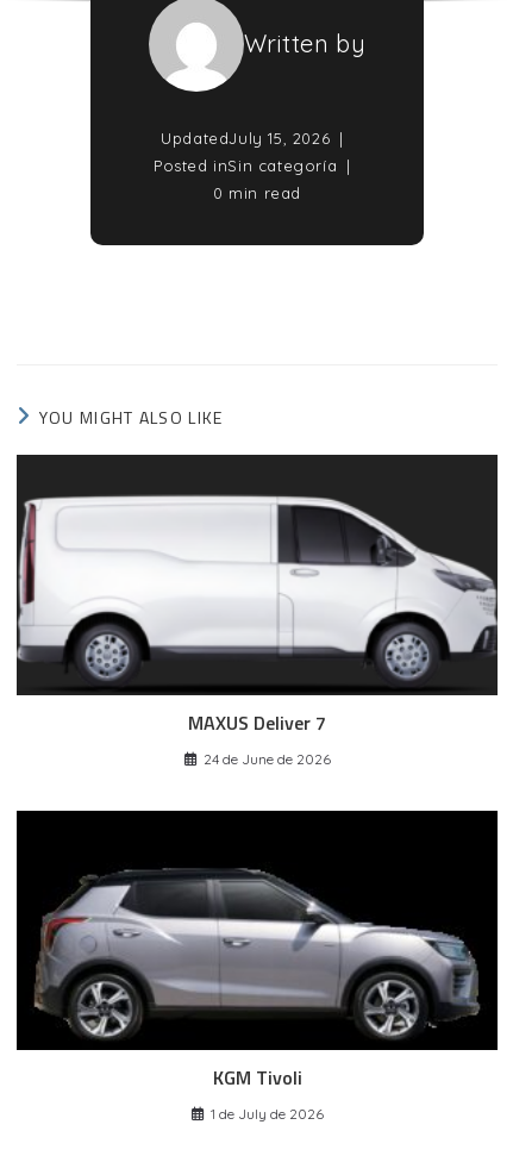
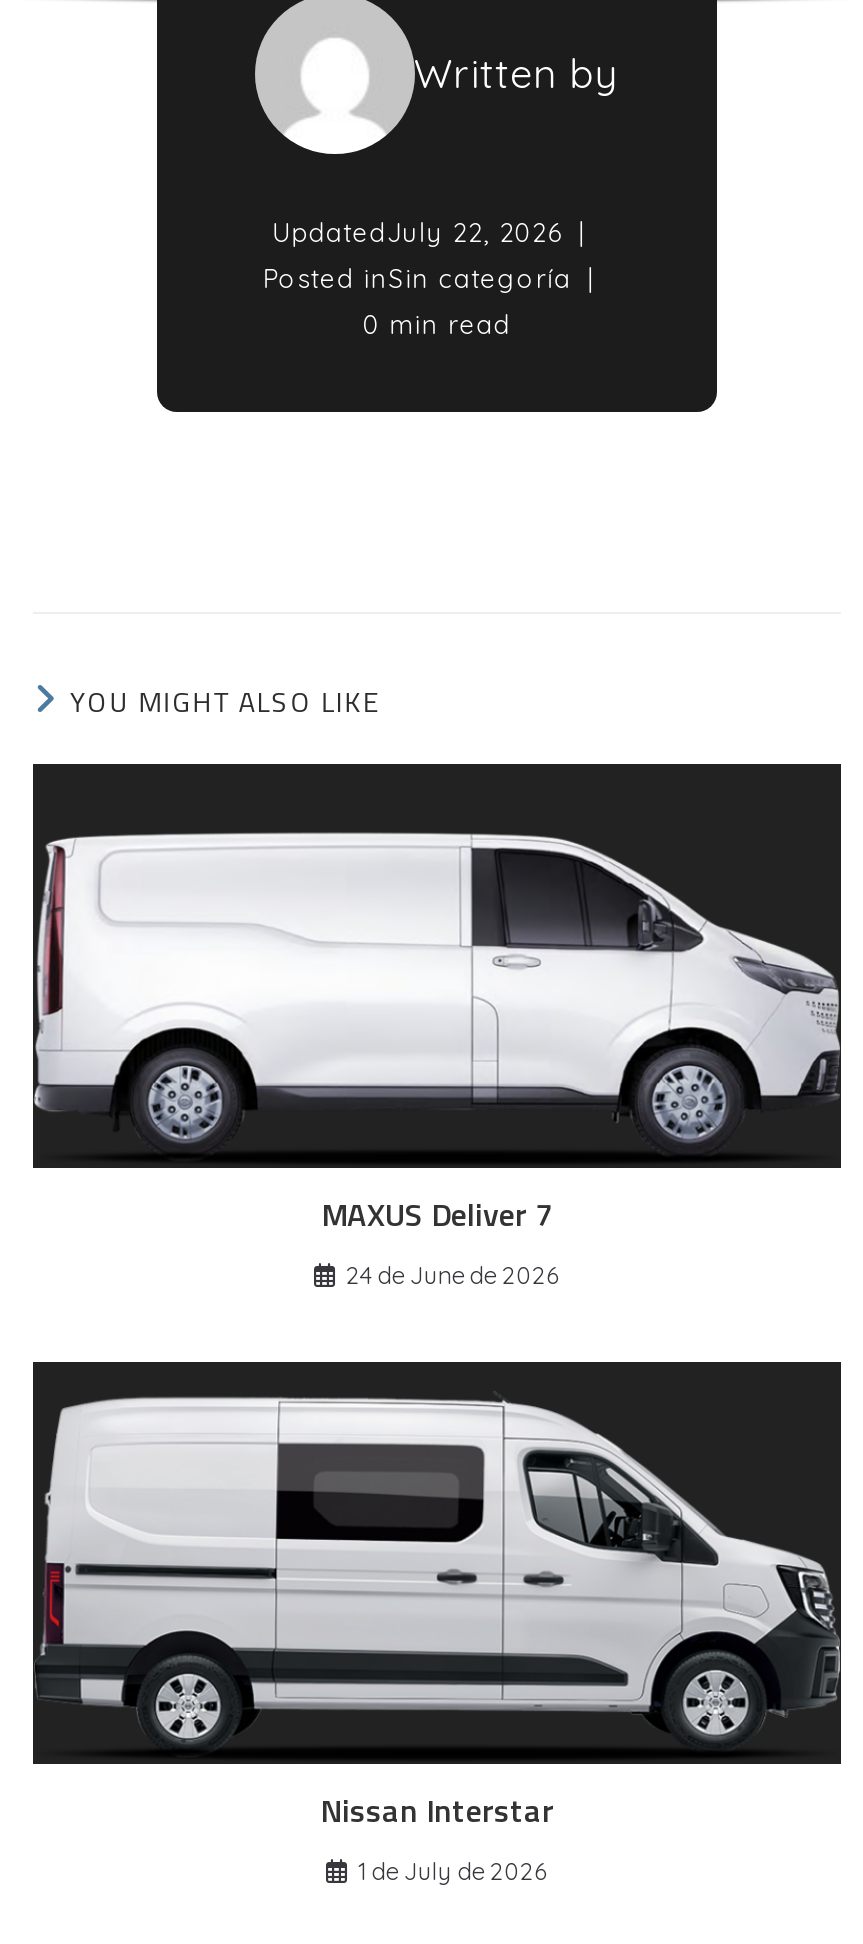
- Updated July 15, 2026
+ Updated July 22, 2026

- [image]
- KGM Tivoli
+ [image]
+ Nissan Interstar
